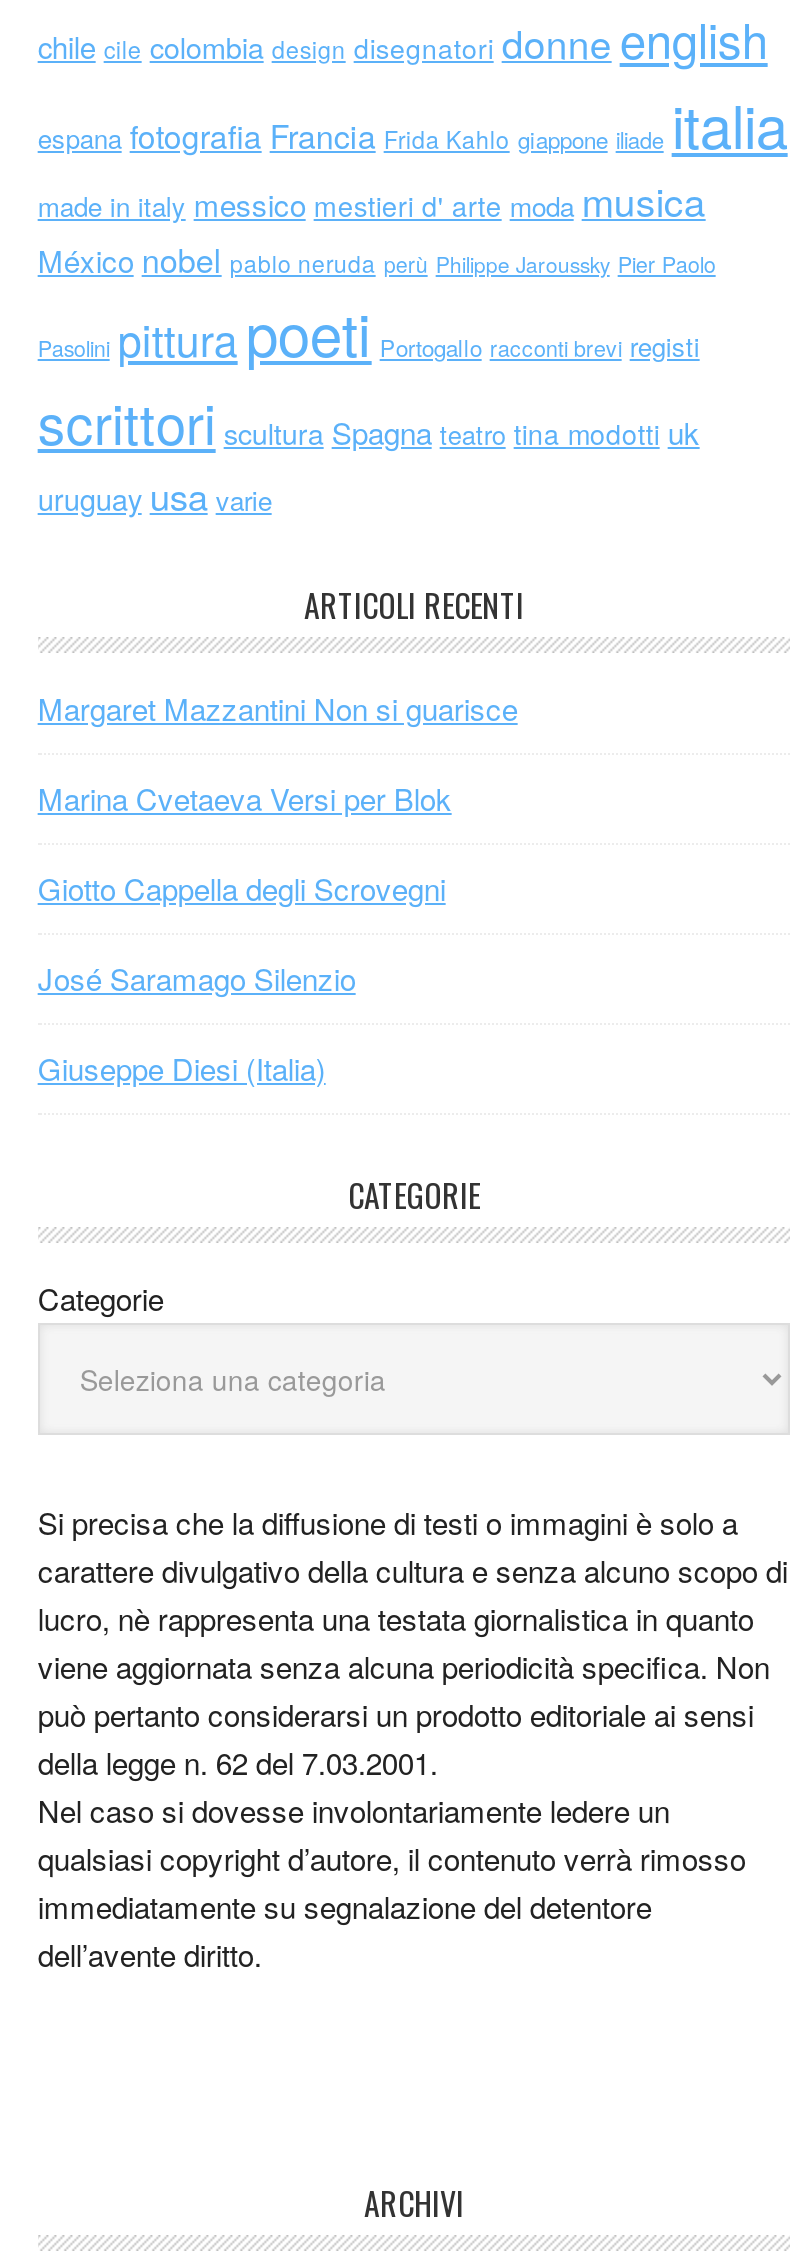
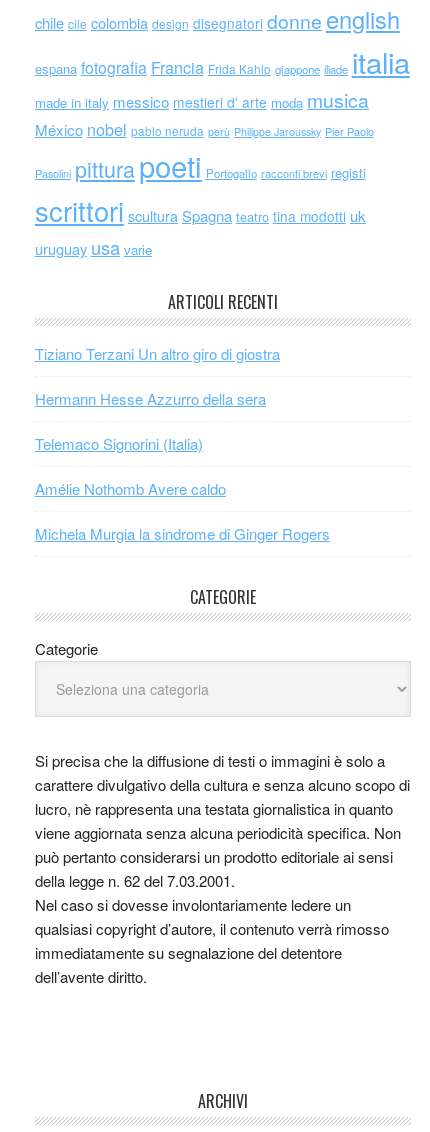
- Margaret Mazzantini Non si guarisce
+ Tiziano Terzani Un altro giro di giostra

- Marina Cvetaeva Versi per Blok
+ Hermann Hesse Azzurro della sera

- Giotto Cappella degli Scrovegni
+ Telemaco Signorini (Italia)

- José Saramago Silenzio
+ Amélie Nothomb Avere caldo

- Giuseppe Diesi (Italia)
+ Michela Murgia la sindrome di Ginger Rogers
